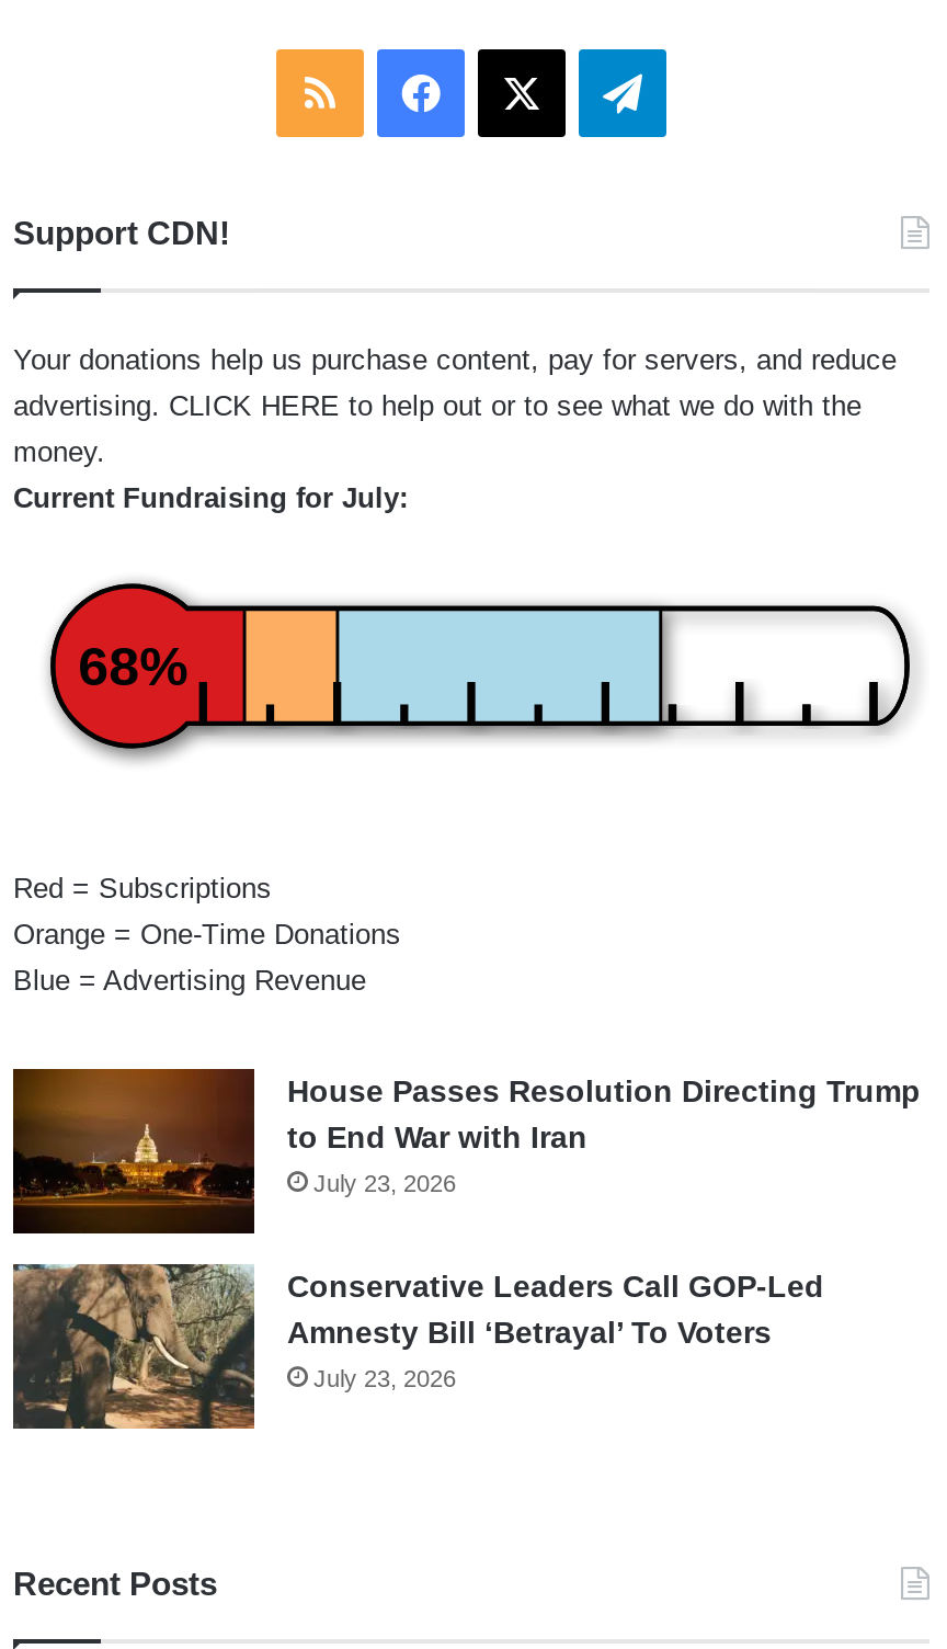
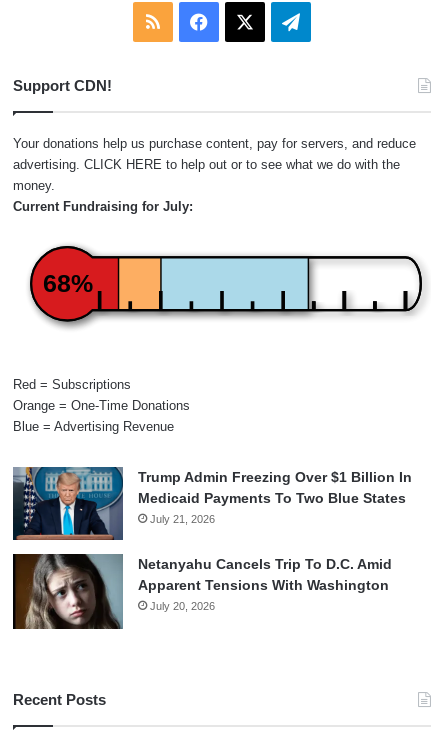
- [image]
- House Passes Resolution Directing Trump
- to End War with Iran
- July 23, 2026
+ [image]
+ Trump Admin Freezing Over $1 Billion In
+ Medicaid Payments To Two Blue States
+ July 21, 2026

- [image]
- Conservative Leaders Call GOP-Led
- Amnesty Bill ‘Betrayal’ To Voters
- July 23, 2026
+ [image]
+ Netanyahu Cancels Trip To D.C. Amid
+ Apparent Tensions With Washington
+ July 20, 2026
